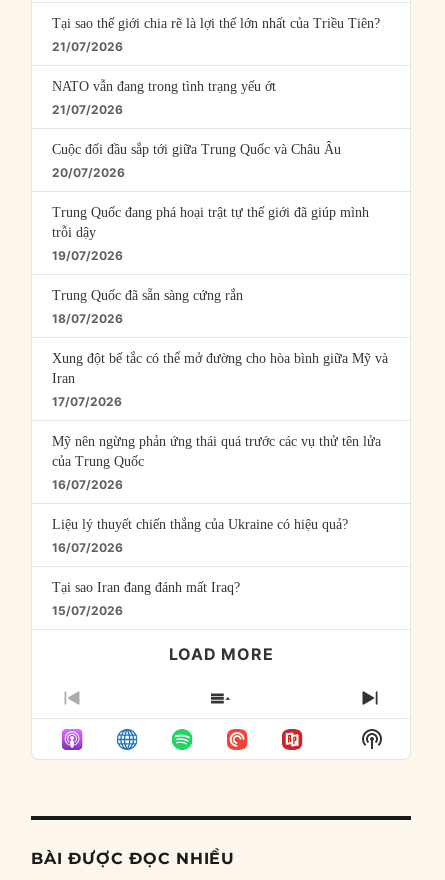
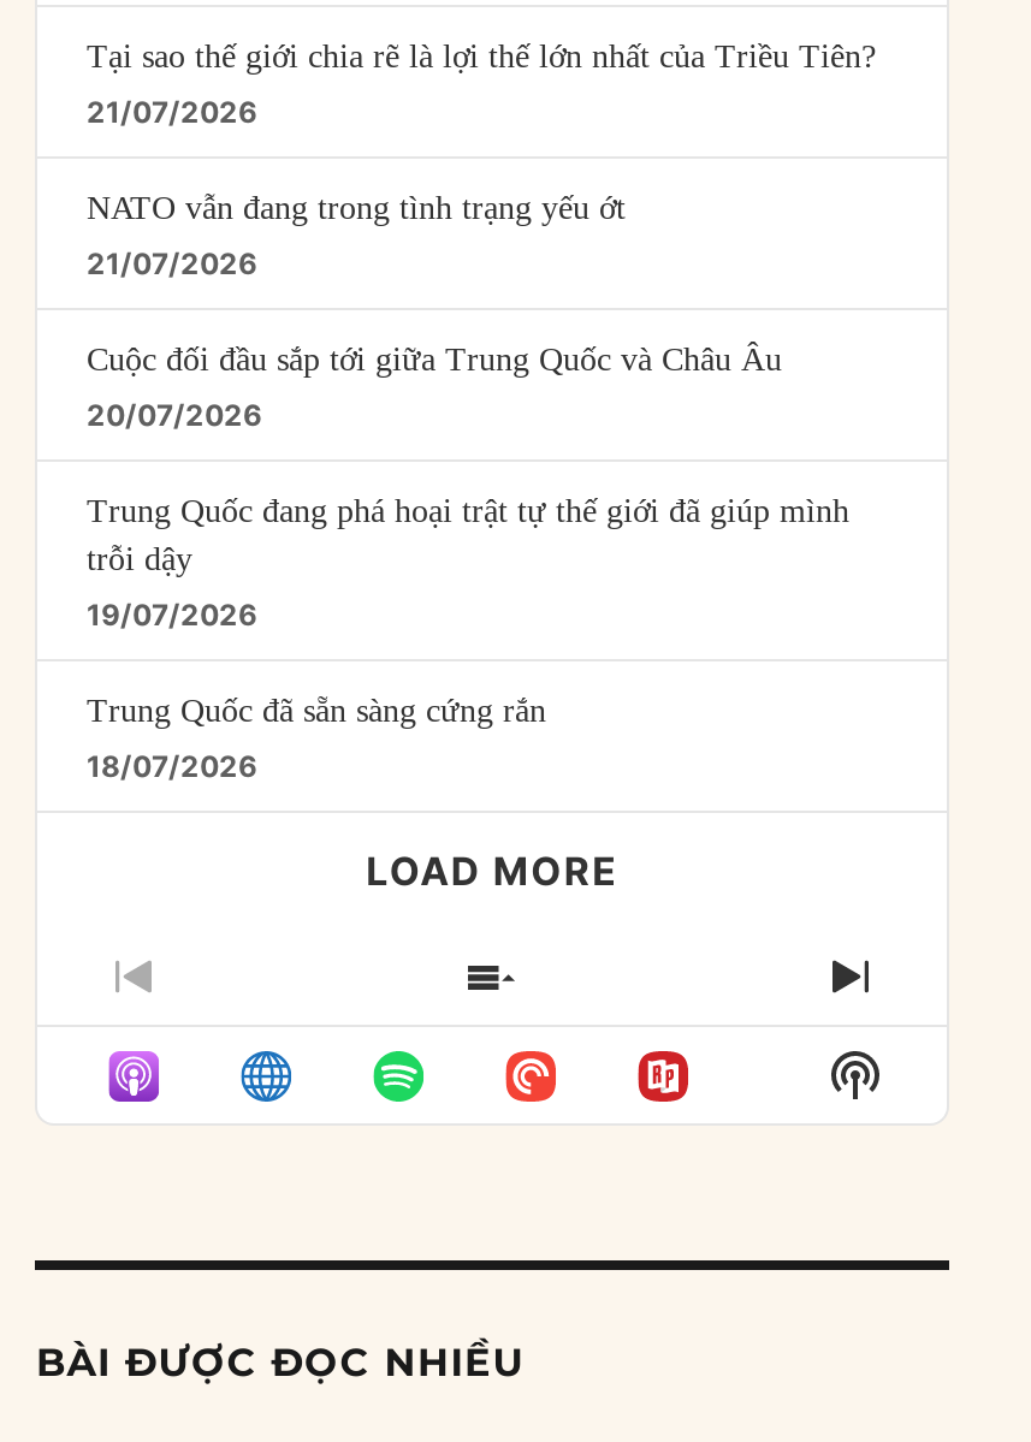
- Xung đột bế tắc có thể mở đường cho hòa bình giữa Mỹ và
- Iran
- 17/07/2026
- Mỹ nên ngừng phản ứng thái quá trước các vụ thử tên lửa
- của Trung Quốc
- 16/07/2026
- Liệu lý thuyết chiến thắng của Ukraine có hiệu quả?
- 16/07/2026
- Tại sao Iran đang đánh mất Iraq?
- 15/07/2026
